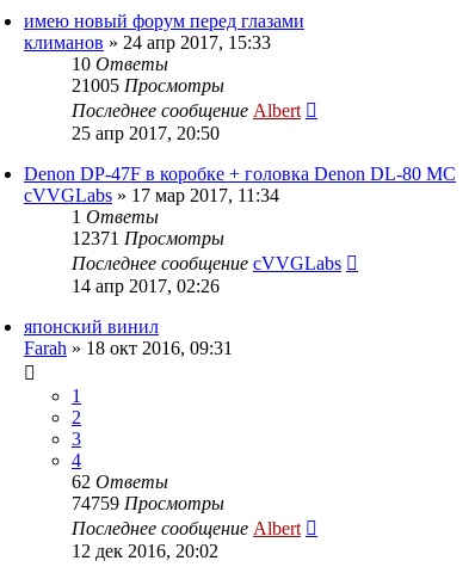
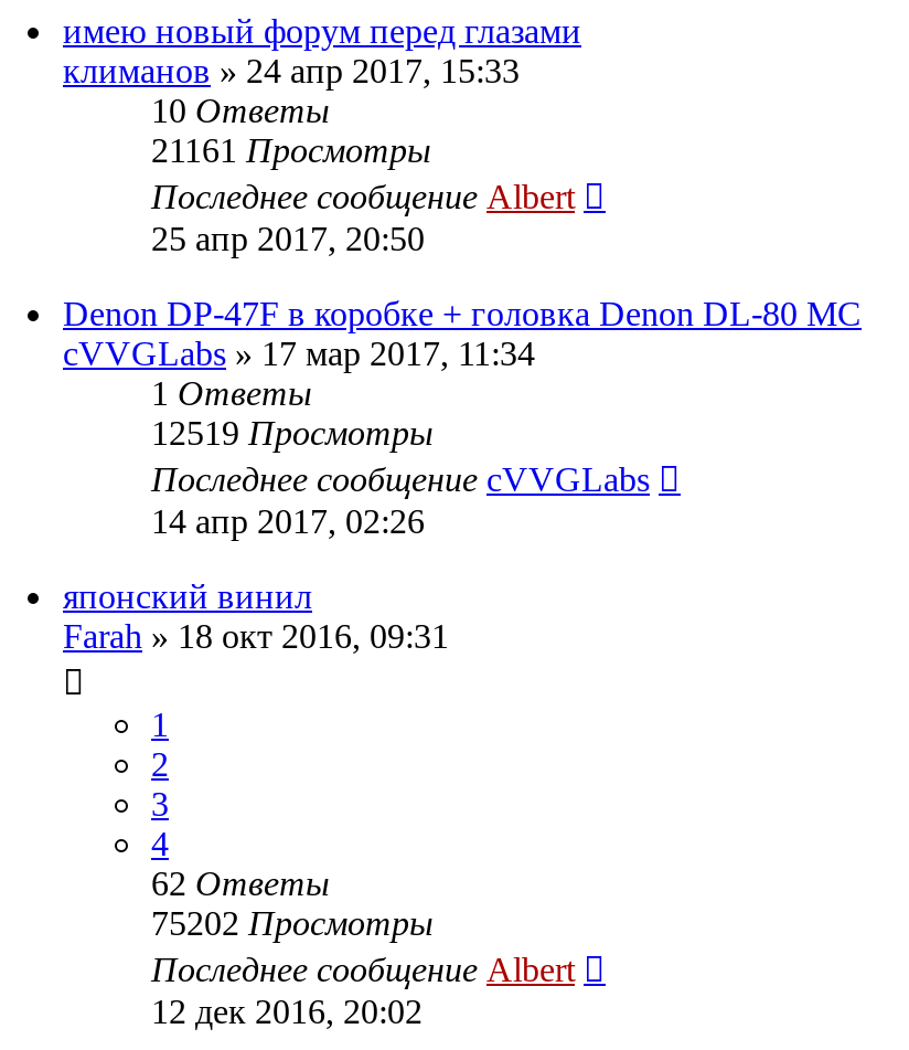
- 21005 Просмотры
+ 21161 Просмотры

- 12371 Просмотры
+ 12519 Просмотры

- 74759 Просмотры
+ 75202 Просмотры
